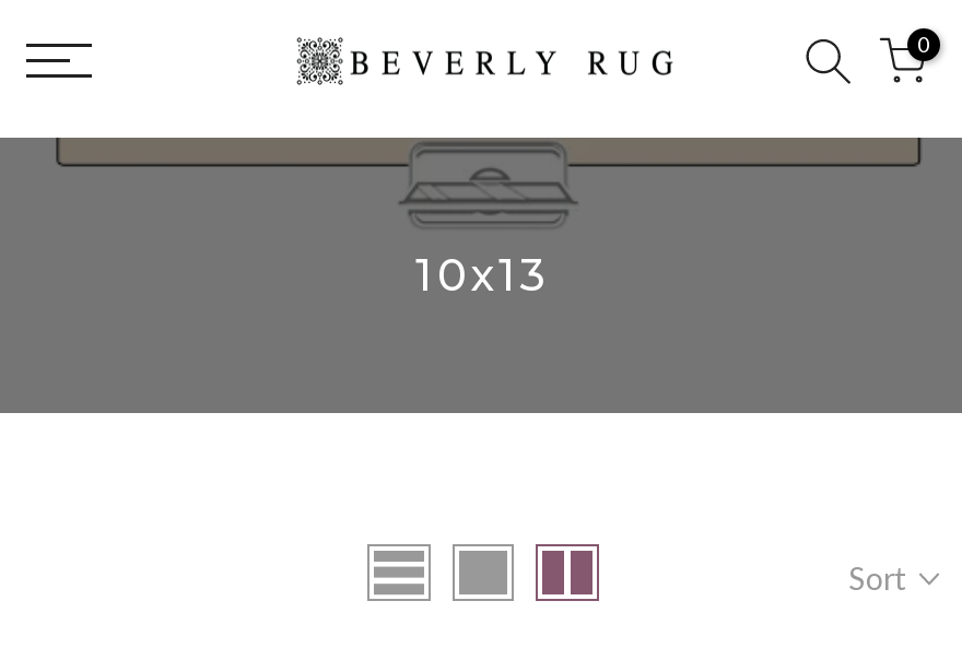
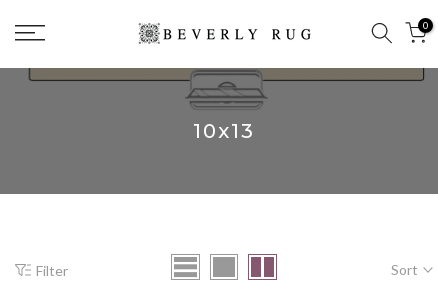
+ Filter
